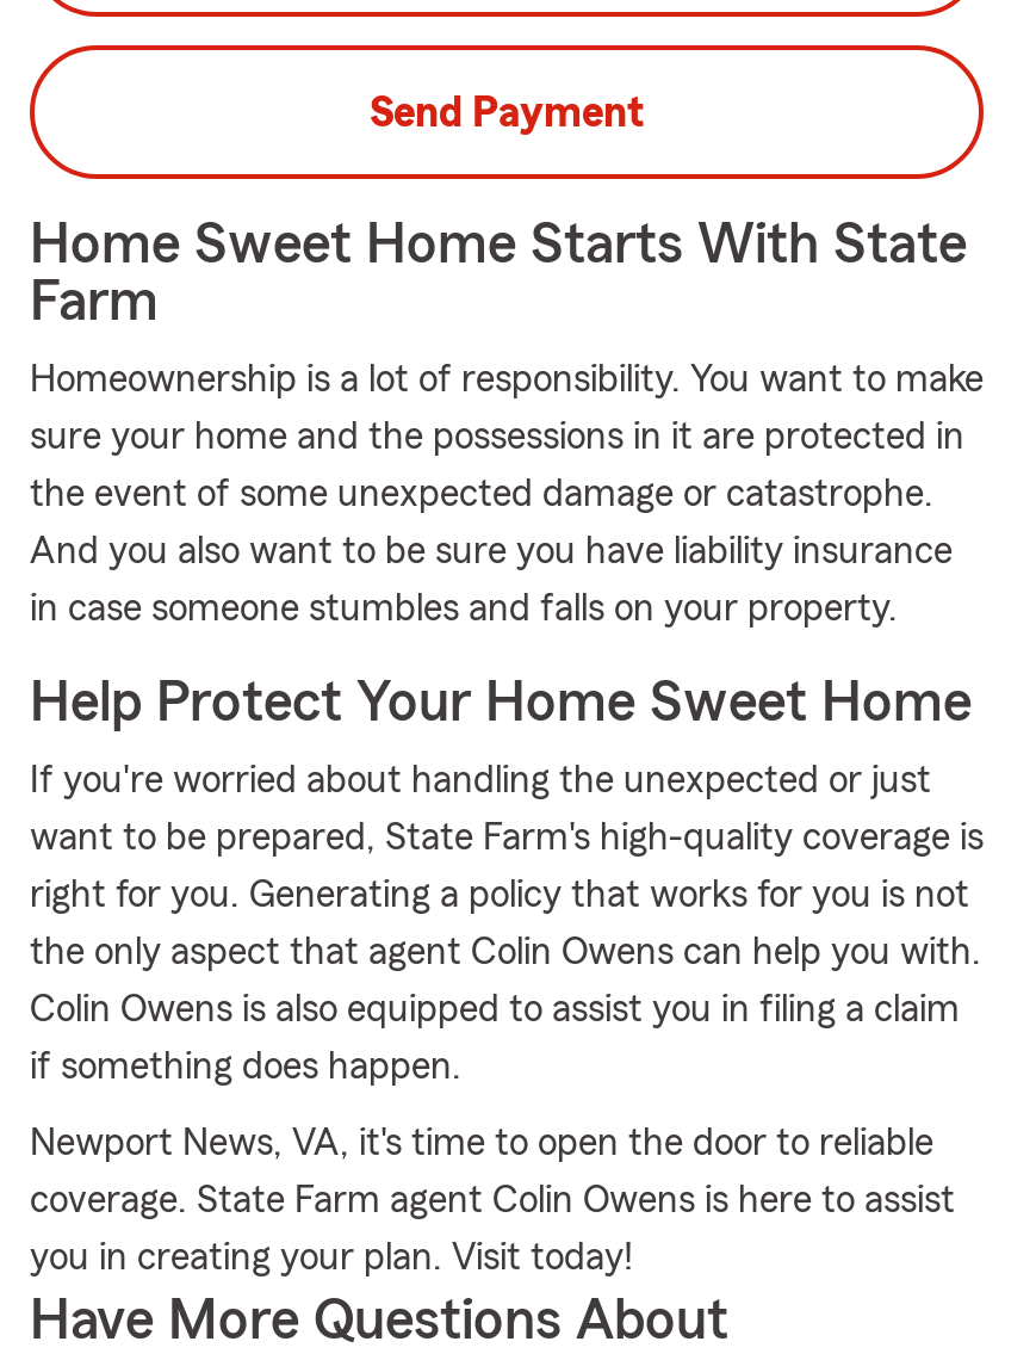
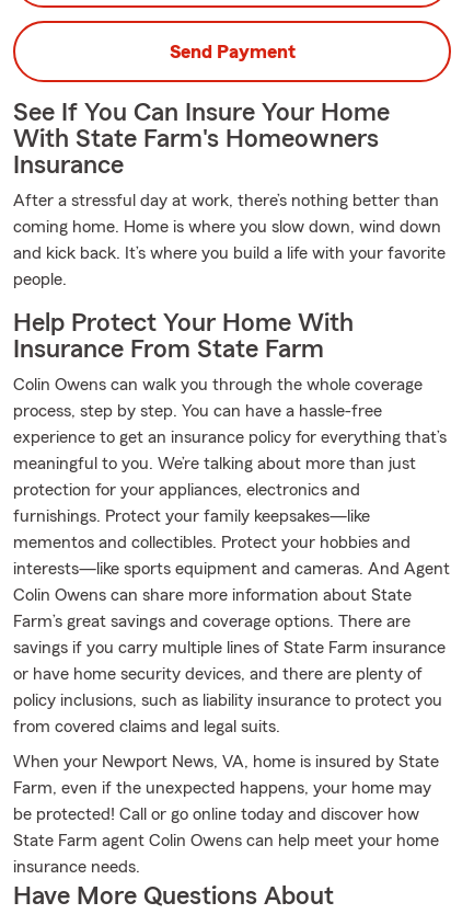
- Home Sweet Home Starts With State
- Farm
- Homeownership is a lot of responsibility. You want to make
- sure your home and the possessions in it are protected in
- the event of some unexpected damage or catastrophe.
- And you also want to be sure you have liability insurance
- in case someone stumbles and falls on your property.
- Help Protect Your Home Sweet Home
- If you're worried about handling the unexpected or just
- want to be prepared, State Farm's high-quality coverage is
- right for you. Generating a policy that works for you is not
- the only aspect that agent Colin Owens can help you with.
- Colin Owens is also equipped to assist you in filing a claim
- if something does happen.
- Newport News, VA, it's time to open the door to reliable
- coverage. State Farm agent Colin Owens is here to assist
- you in creating your plan. Visit today!
+ See If You Can Insure Your Home
+ With State Farm's Homeowners
+ Insurance
+ After a stressful day at work, there’s nothing better than
+ coming home. Home is where you slow down, wind down
+ and kick back. It’s where you build a life with your favorite
+ people.
+ Help Protect Your Home With
+ Insurance From State Farm
+ Colin Owens can walk you through the whole coverage
+ process, step by step. You can have a hassle-free
+ experience to get an insurance policy for everything that’s
+ meaningful to you. We’re talking about more than just
+ protection for your appliances, electronics and
+ furnishings. Protect your family keepsakes—like
+ mementos and collectibles. Protect your hobbies and
+ interests—like sports equipment and cameras. And Agent
+ Colin Owens can share more information about State
+ Farm’s great savings and coverage options. There are
+ savings if you carry multiple lines of State Farm insurance
+ or have home security devices, and there are plenty of
+ policy inclusions, such as liability insurance to protect you
+ from covered claims and legal suits.
+ When your Newport News, VA, home is insured by State
+ Farm, even if the unexpected happens, your home may
+ be protected! Call or go online today and discover how
+ State Farm agent Colin Owens can help meet your home
+ insurance needs.
